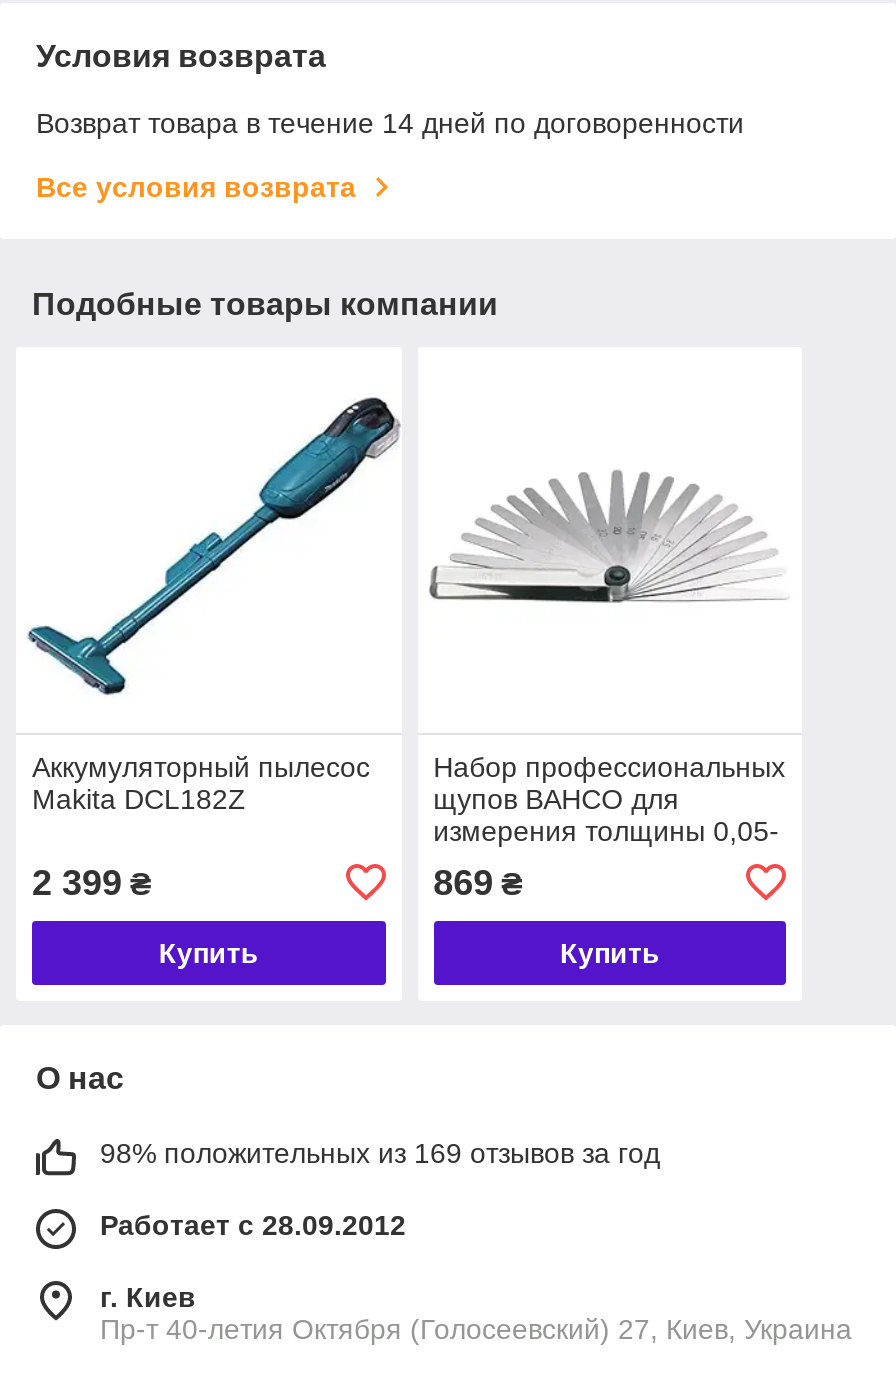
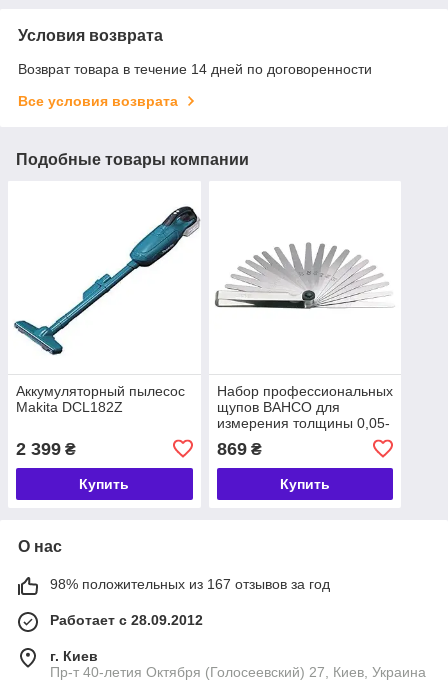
- 98% положительных из 169 отзывов за год
+ 98% положительных из 167 отзывов за год
